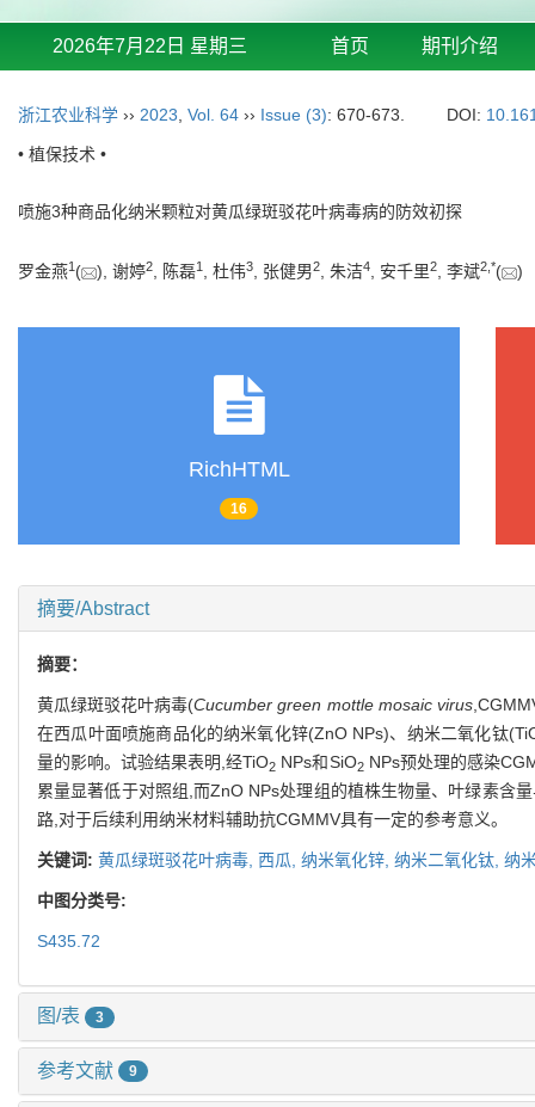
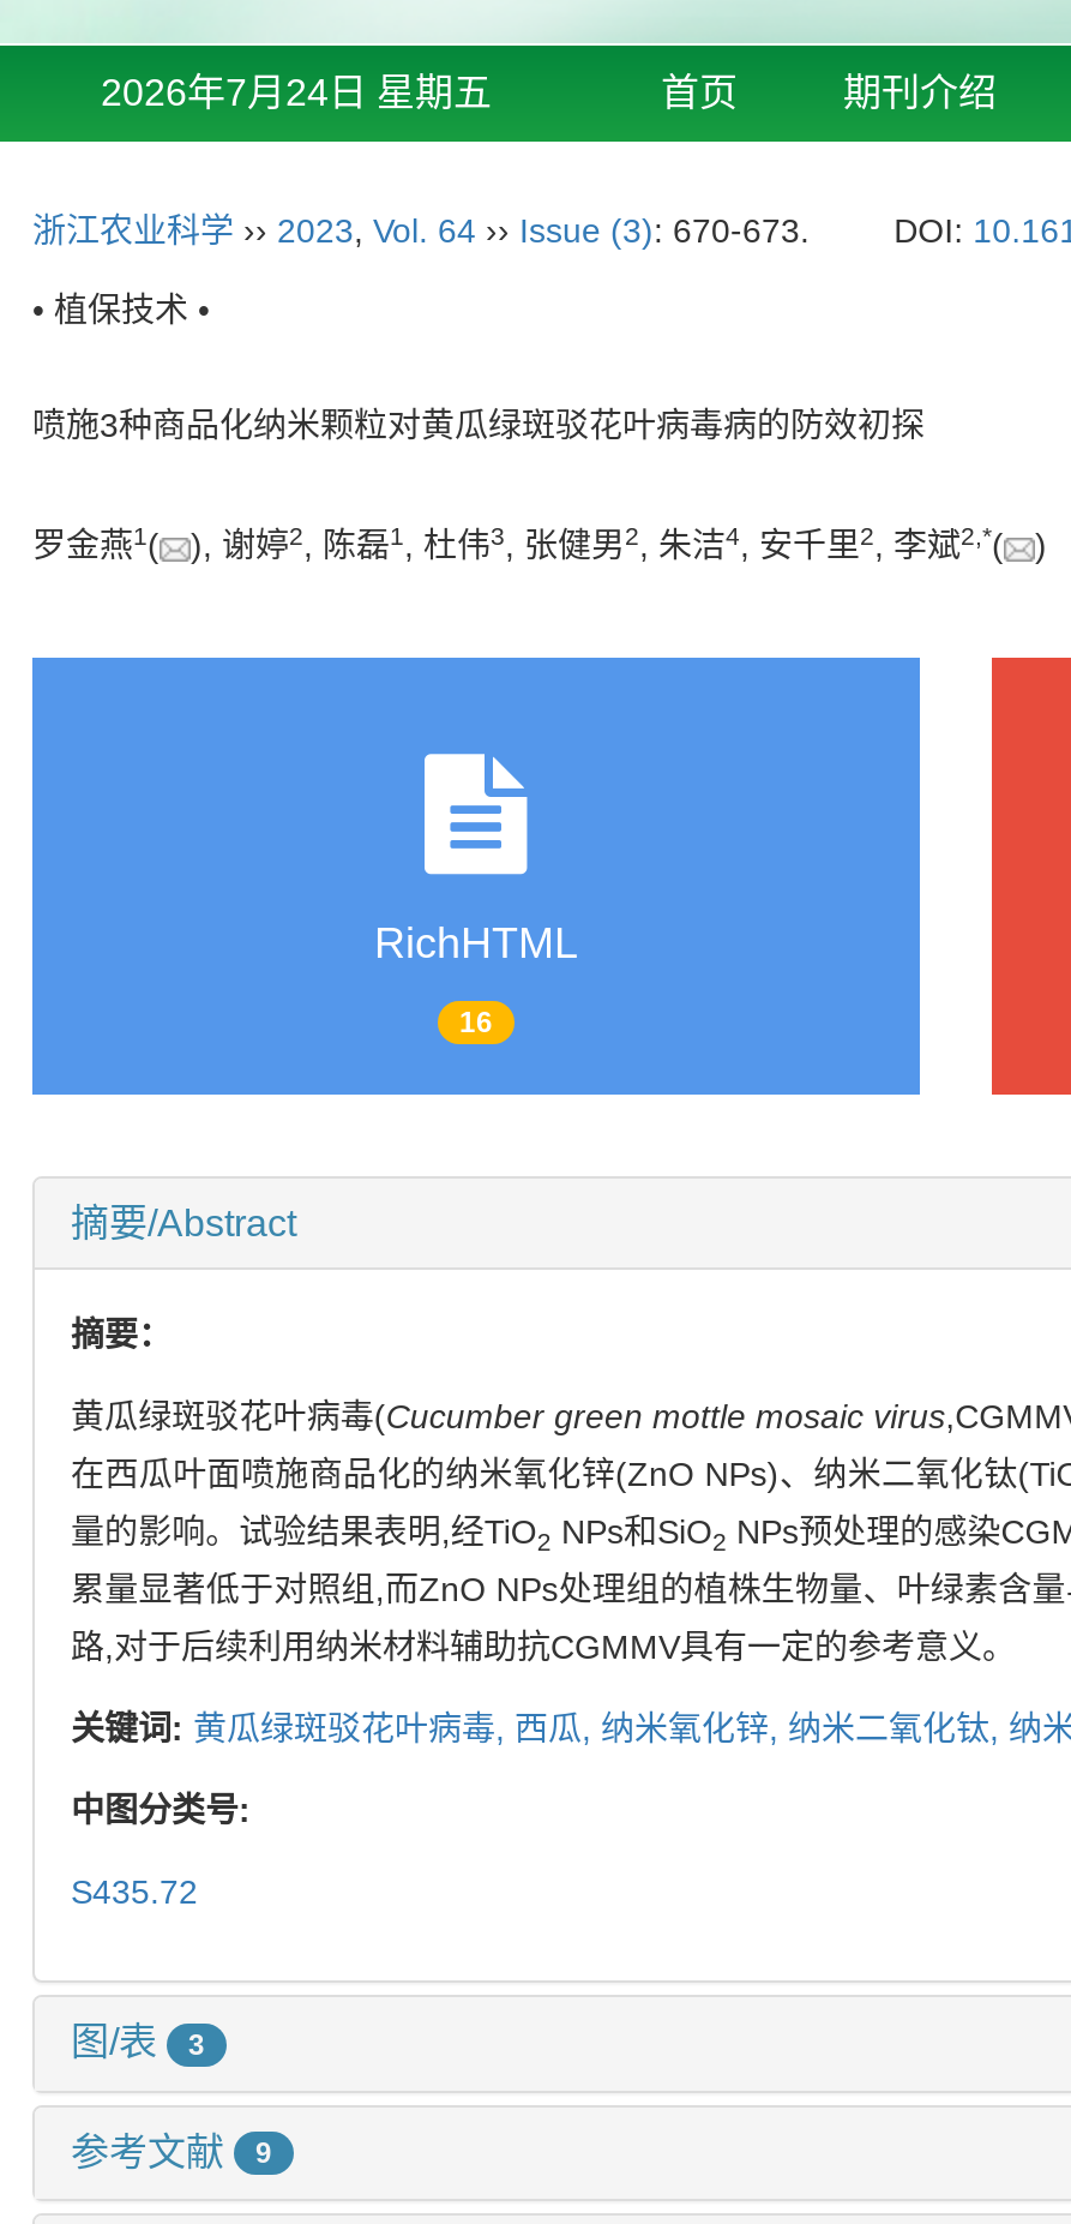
- 2026年7月22日 星期三
+ 2026年7月24日 星期五
